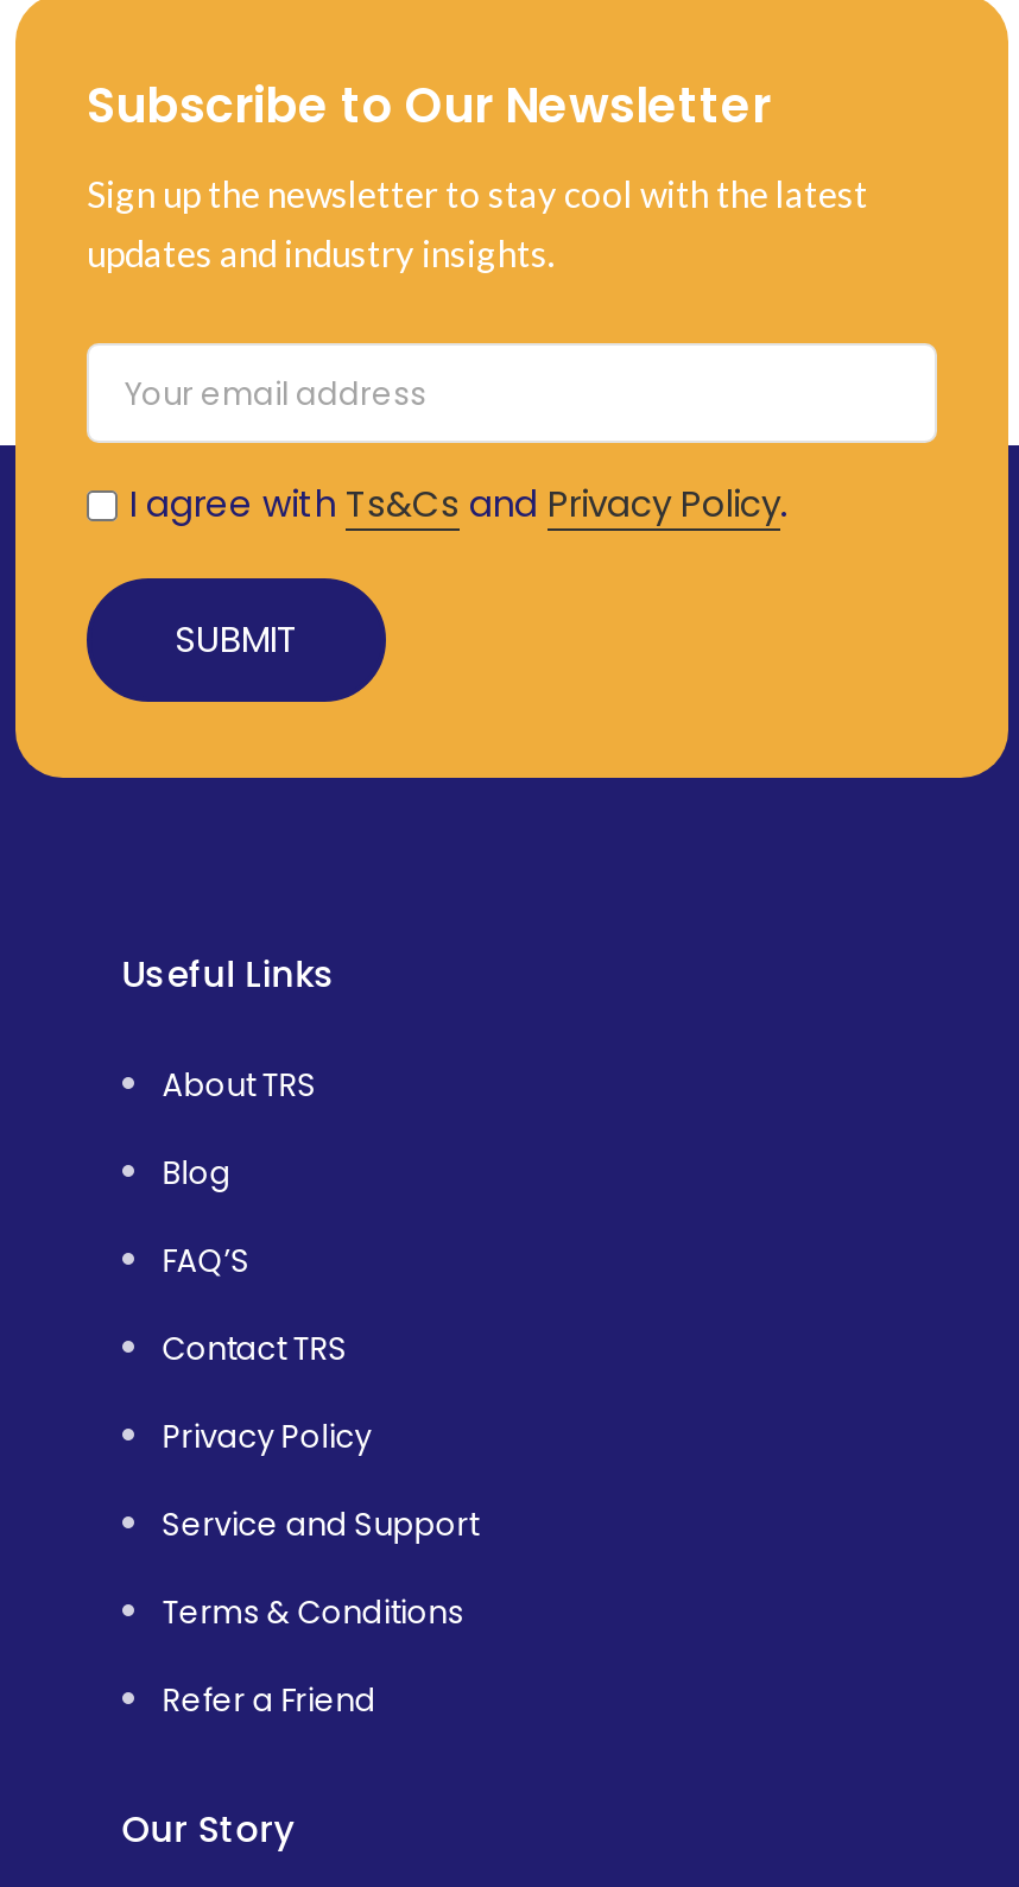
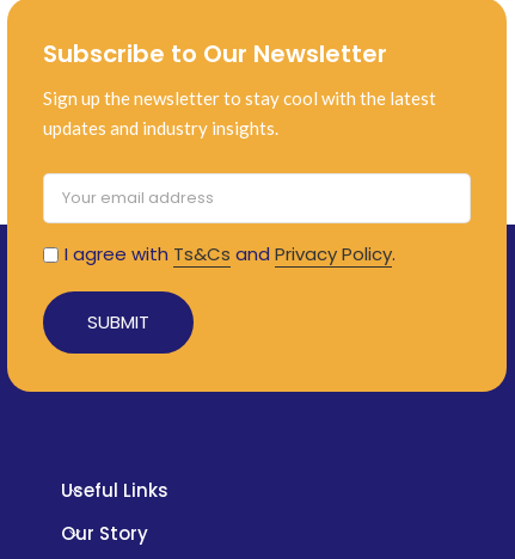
- About TRS
- Blog
- FAQ’S
- Contact TRS
- Privacy Policy
- Service and Support
- Terms & Conditions
- Refer a Friend
